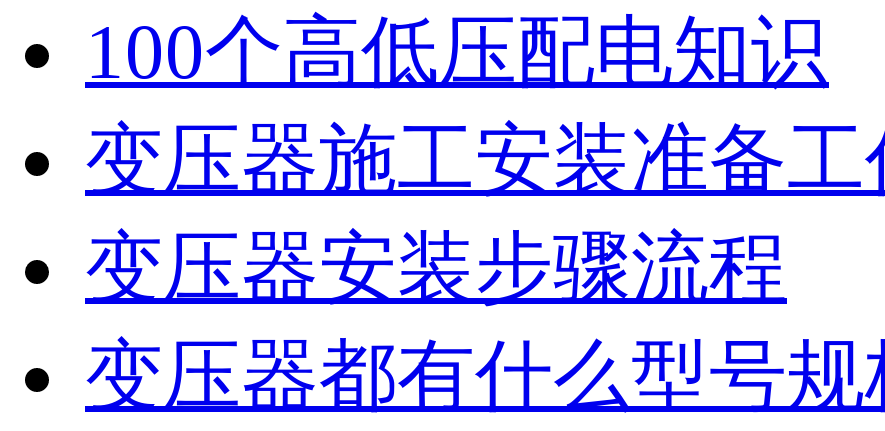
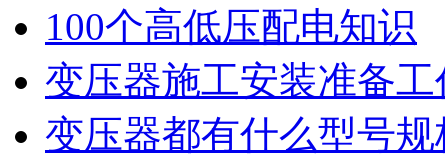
- 变压器安装步骤流程
